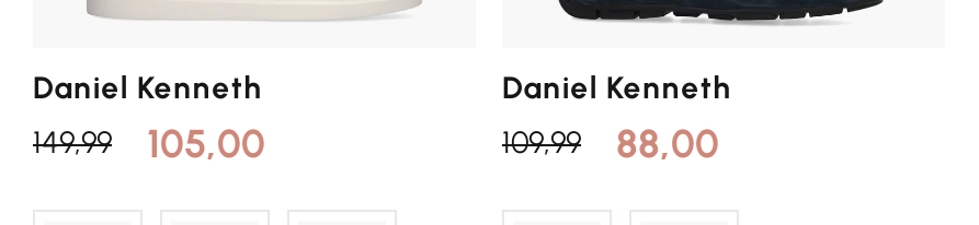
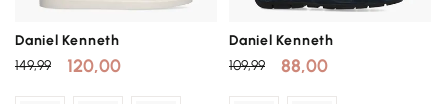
- 149,99 105,00
+ 149,99 120,00
